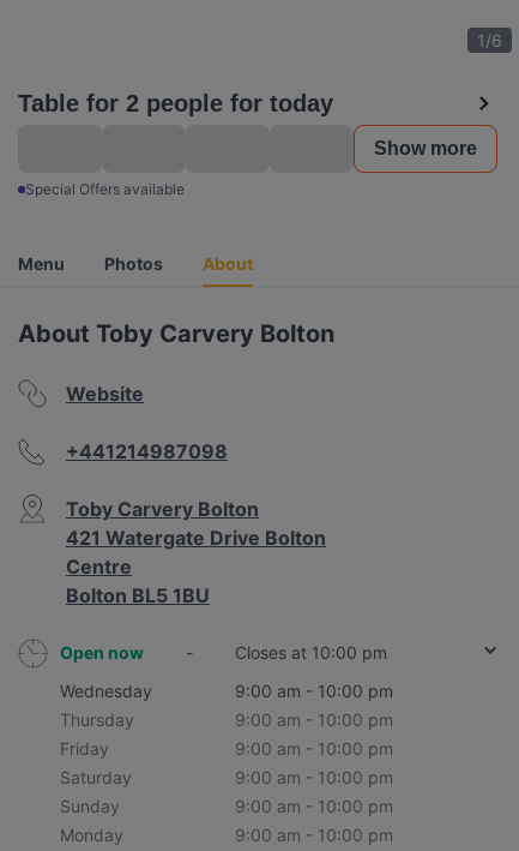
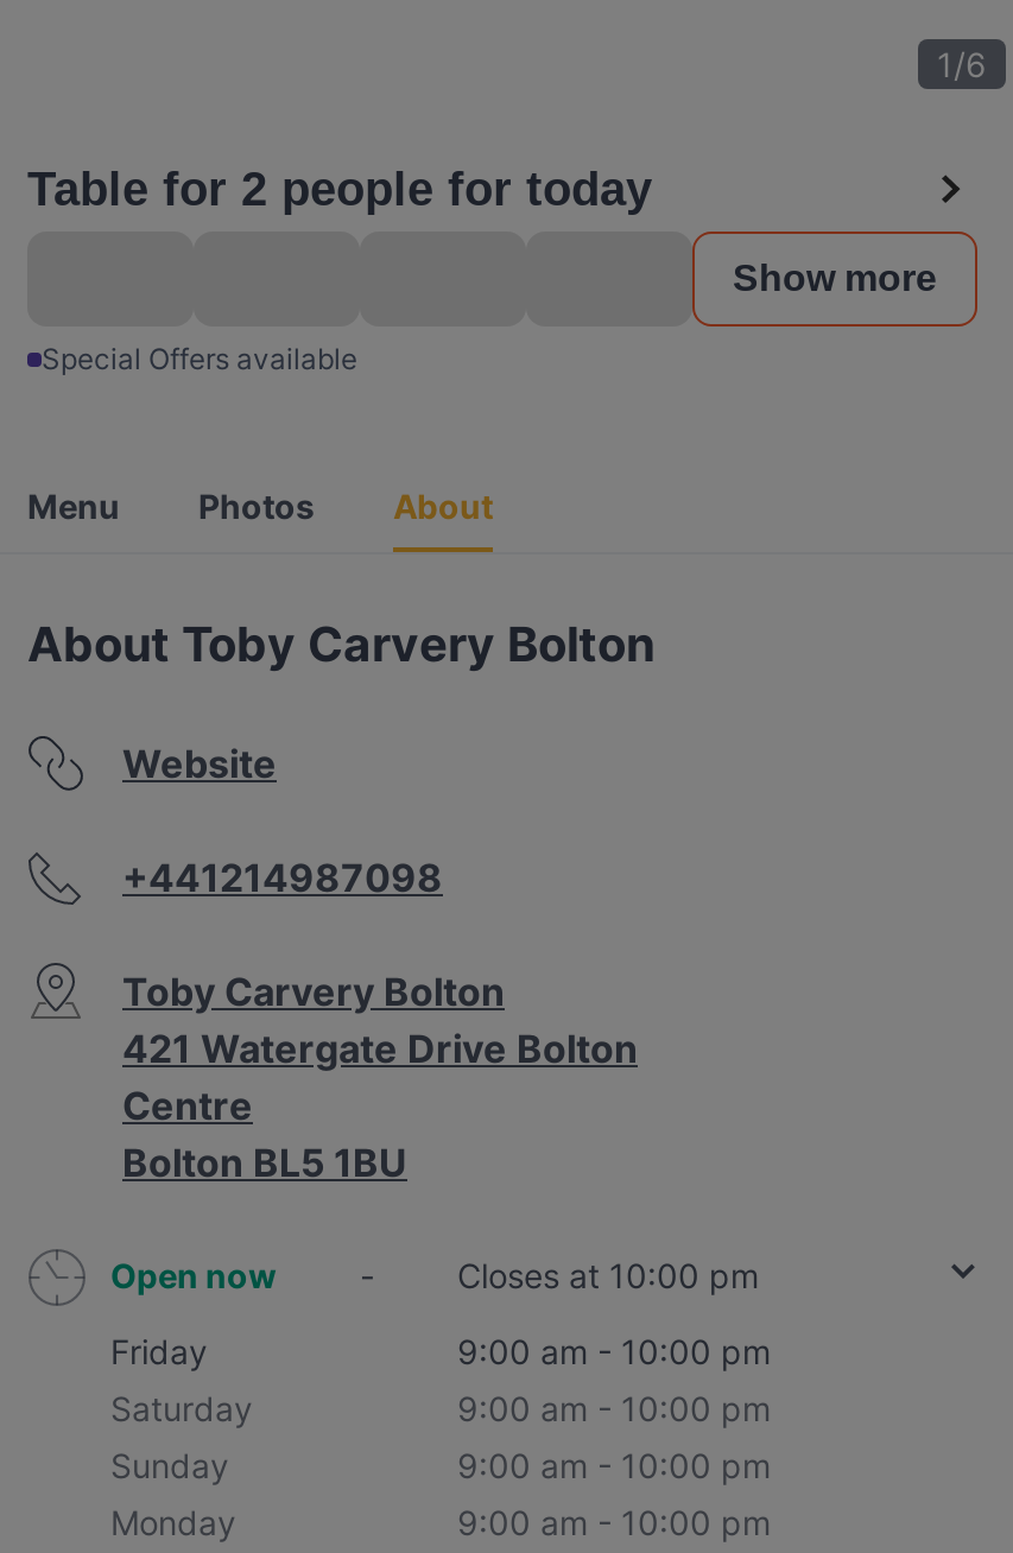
- Wednesday
- 9:00 am - 10:00 pm
- Thursday
- 9:00 am - 10:00 pm
